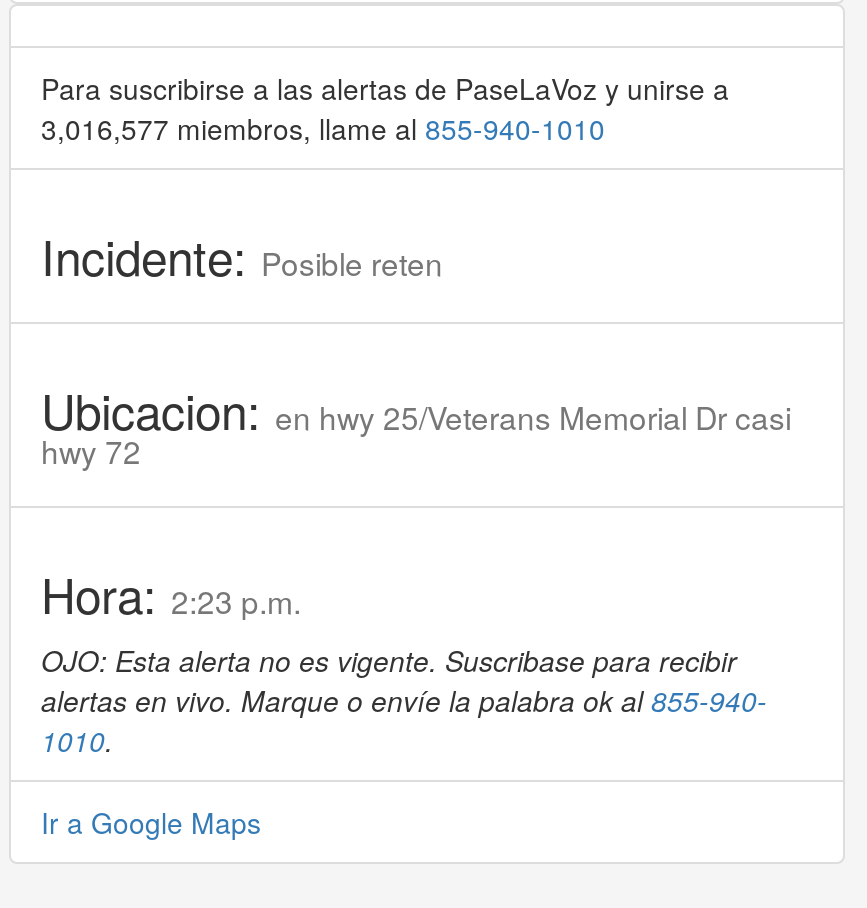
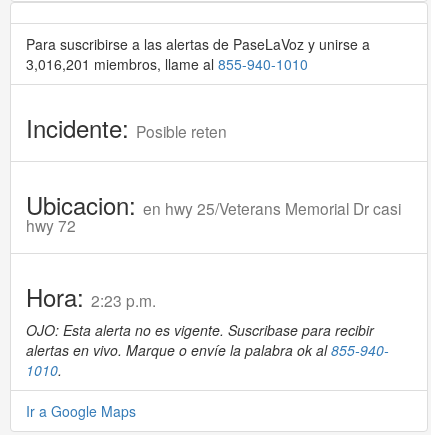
- 3,016,577 miembros, llame al 855-940-1010
+ 3,016,201 miembros, llame al 855-940-1010
